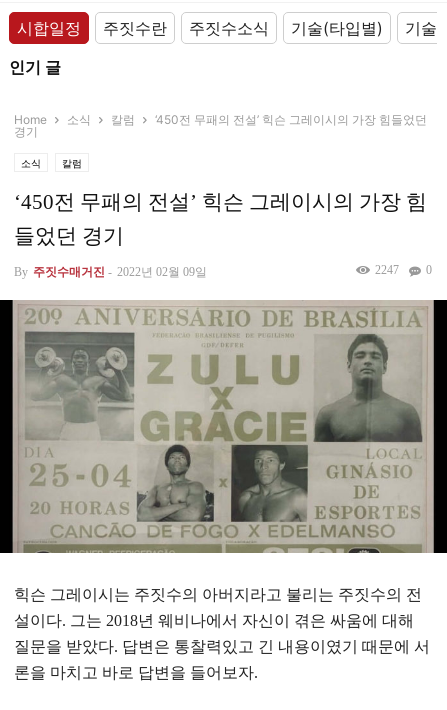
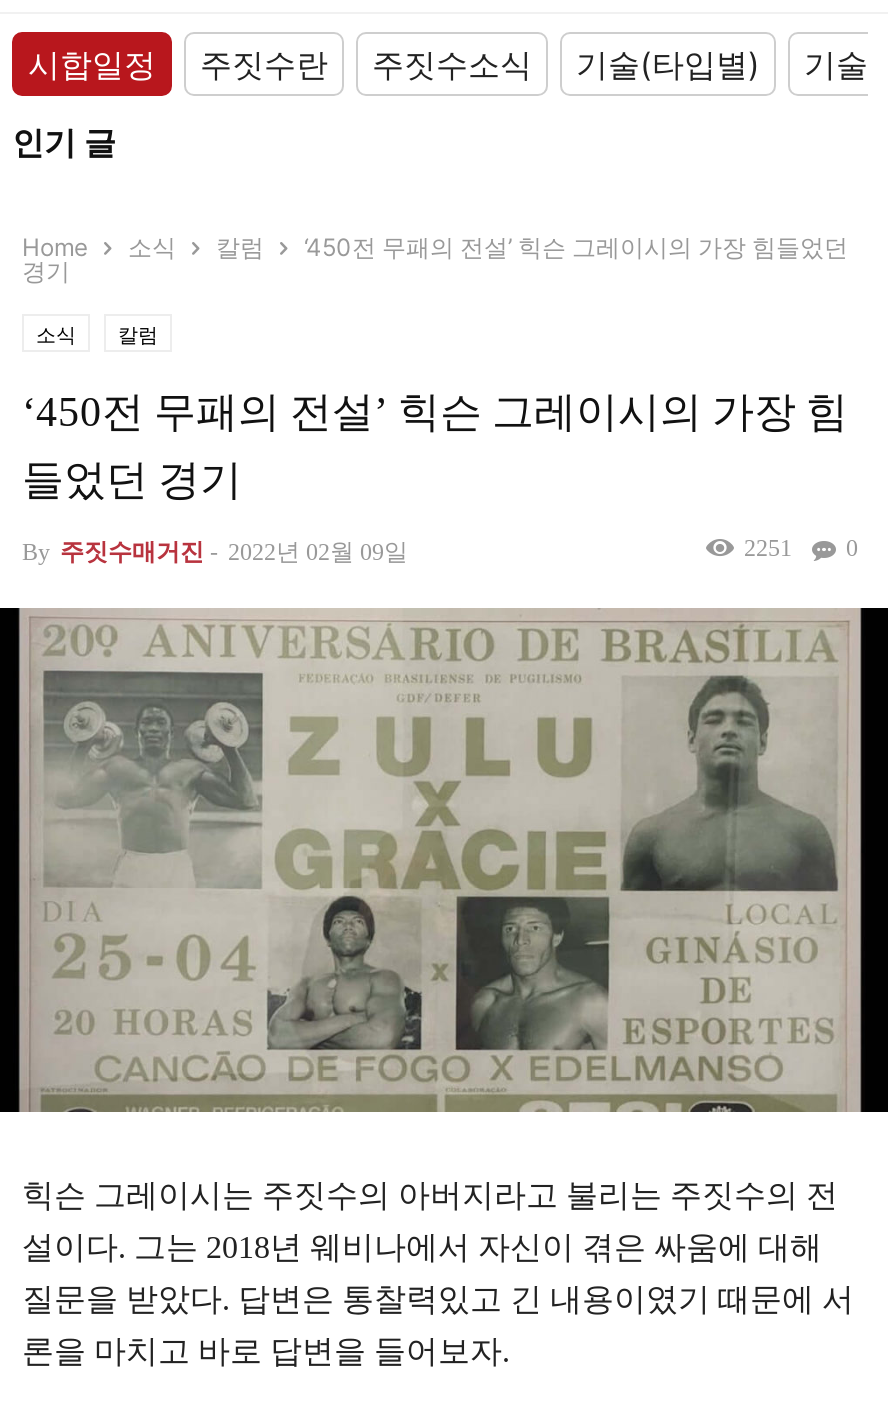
- 2247 0
+ 2251 0
